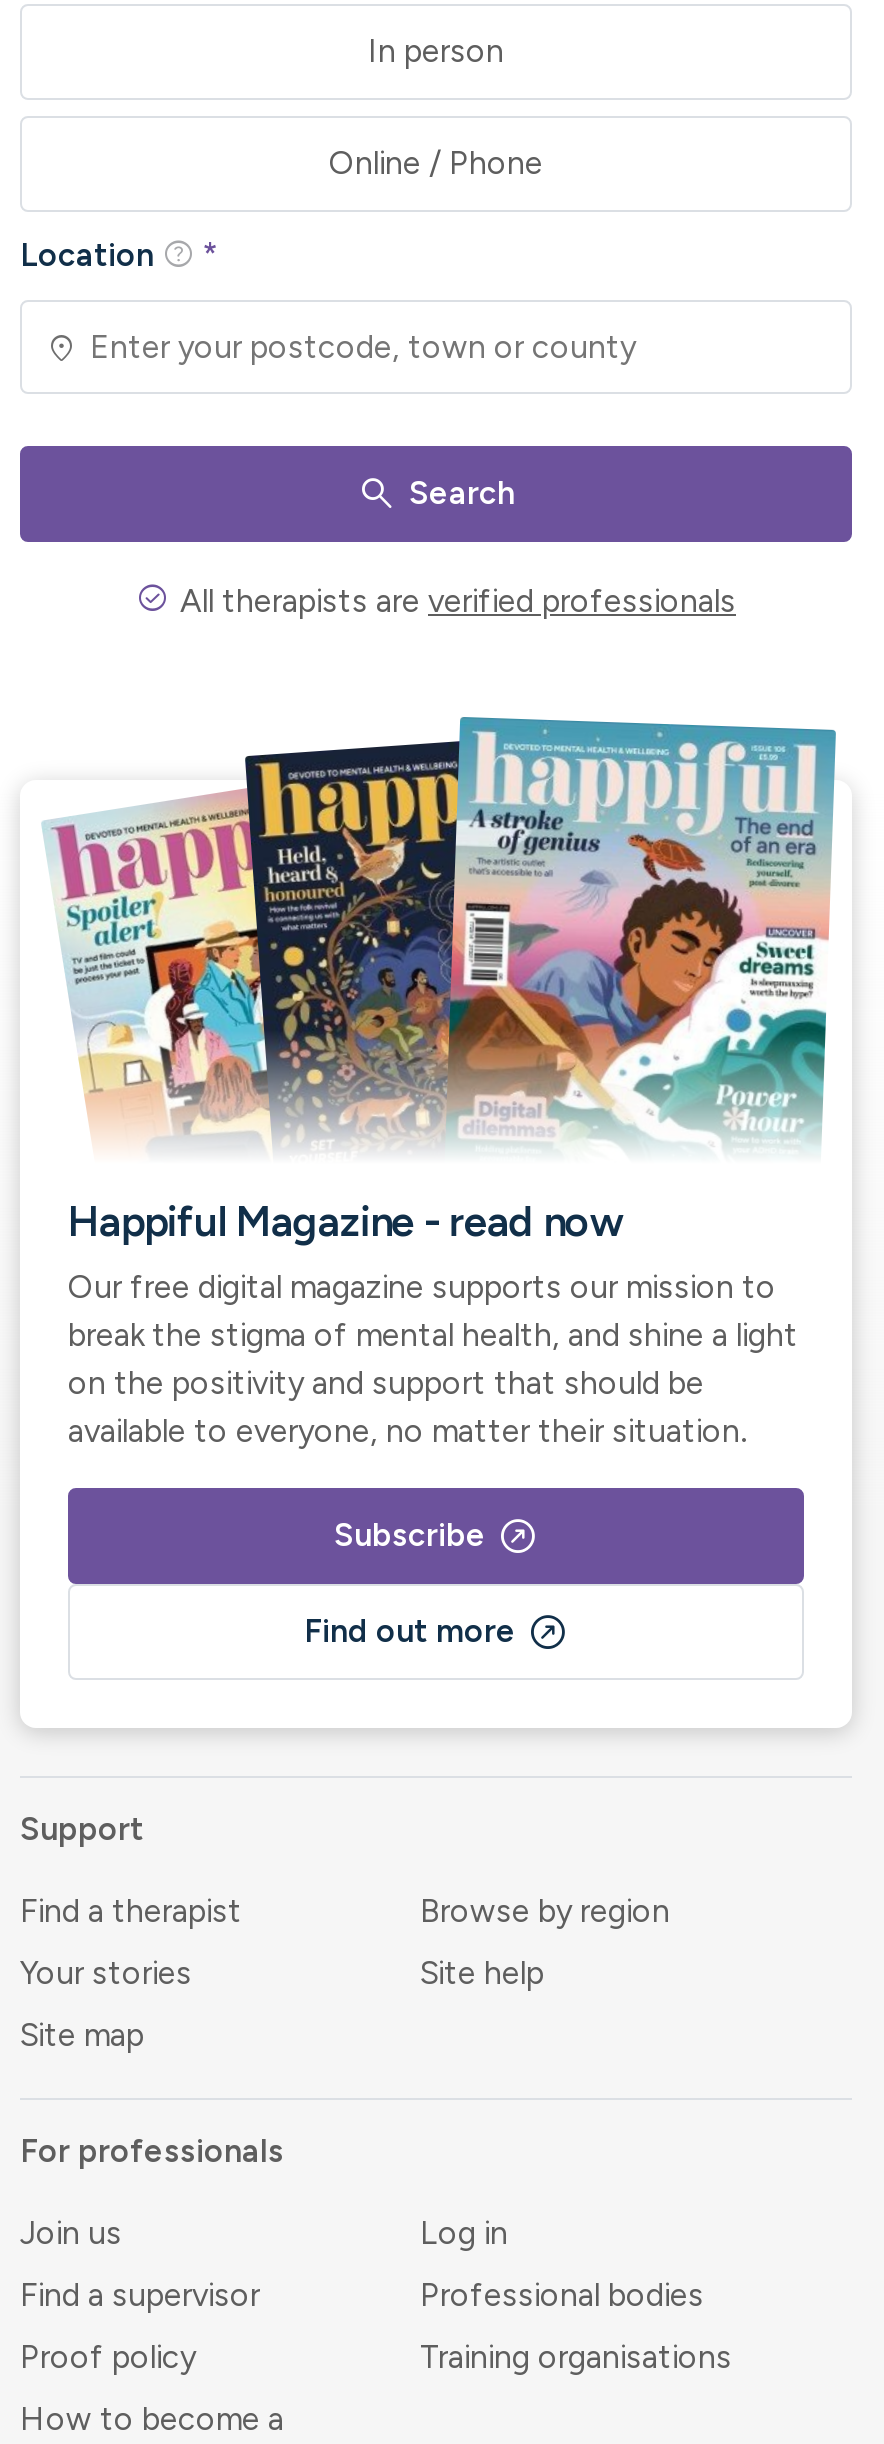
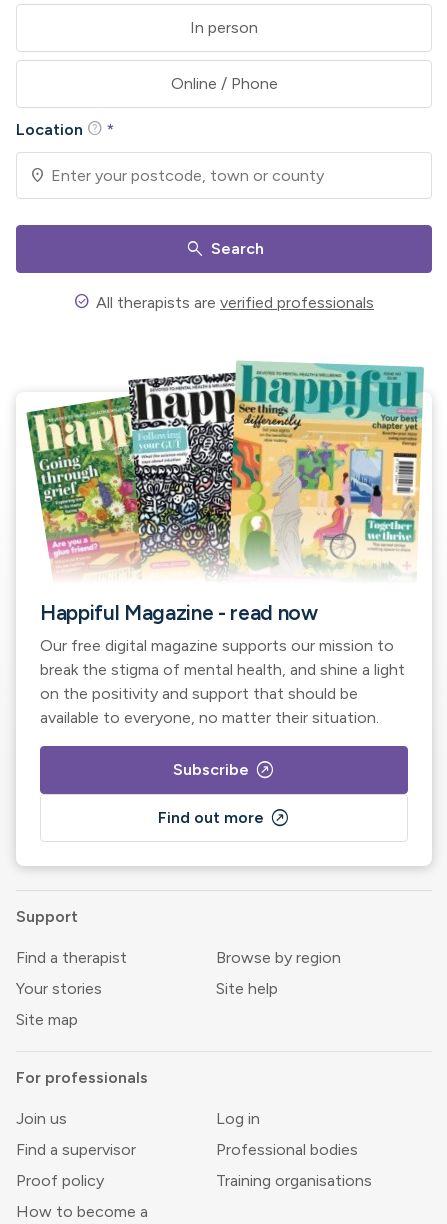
- [image]
+ [image]
